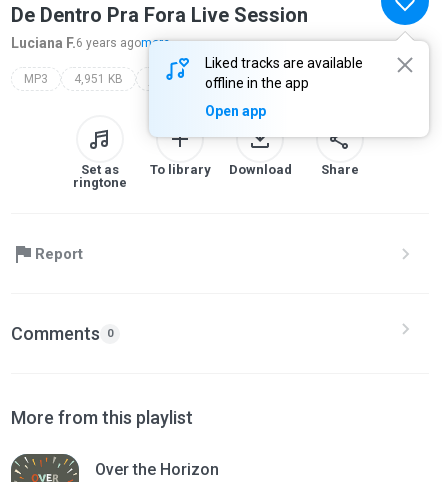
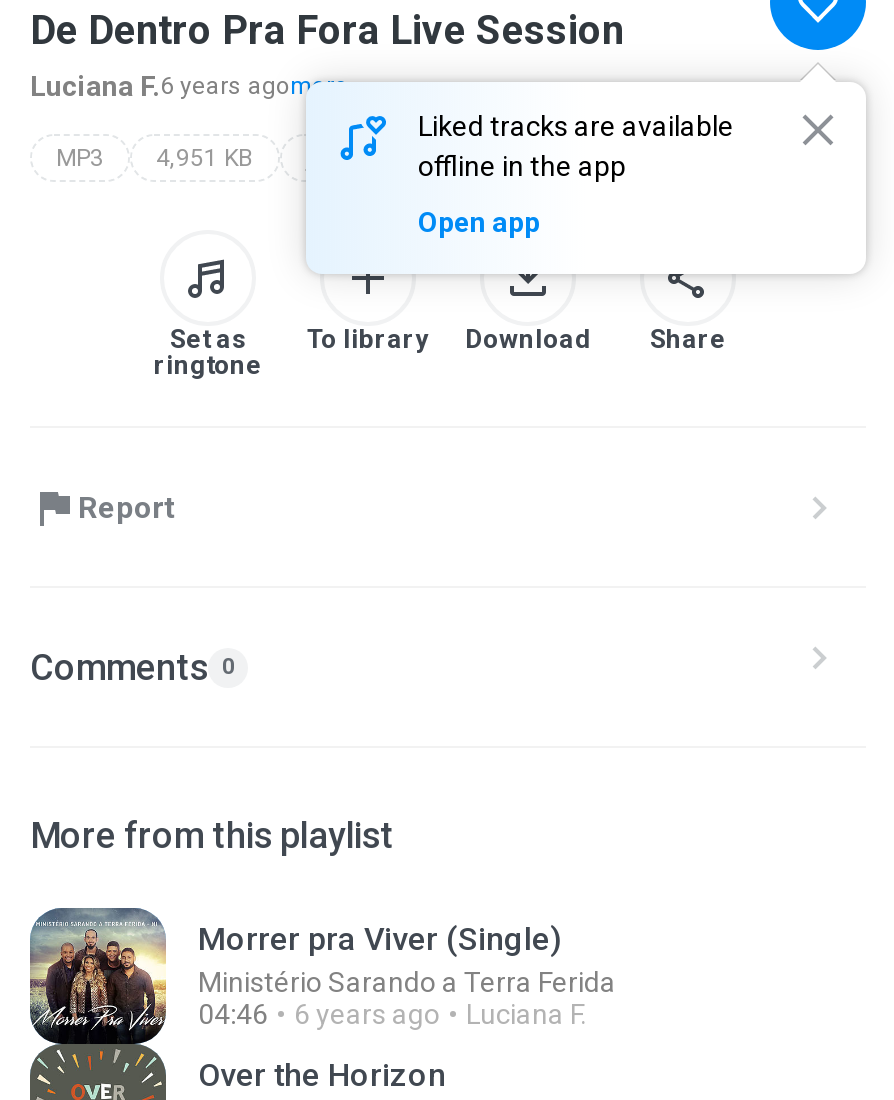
+ [image]
+ Morrer pra Viver (Single)
+ Ministério Sarando a Terra Ferida
+ 04:46
+ 6 years ago
+ Luciana F.
